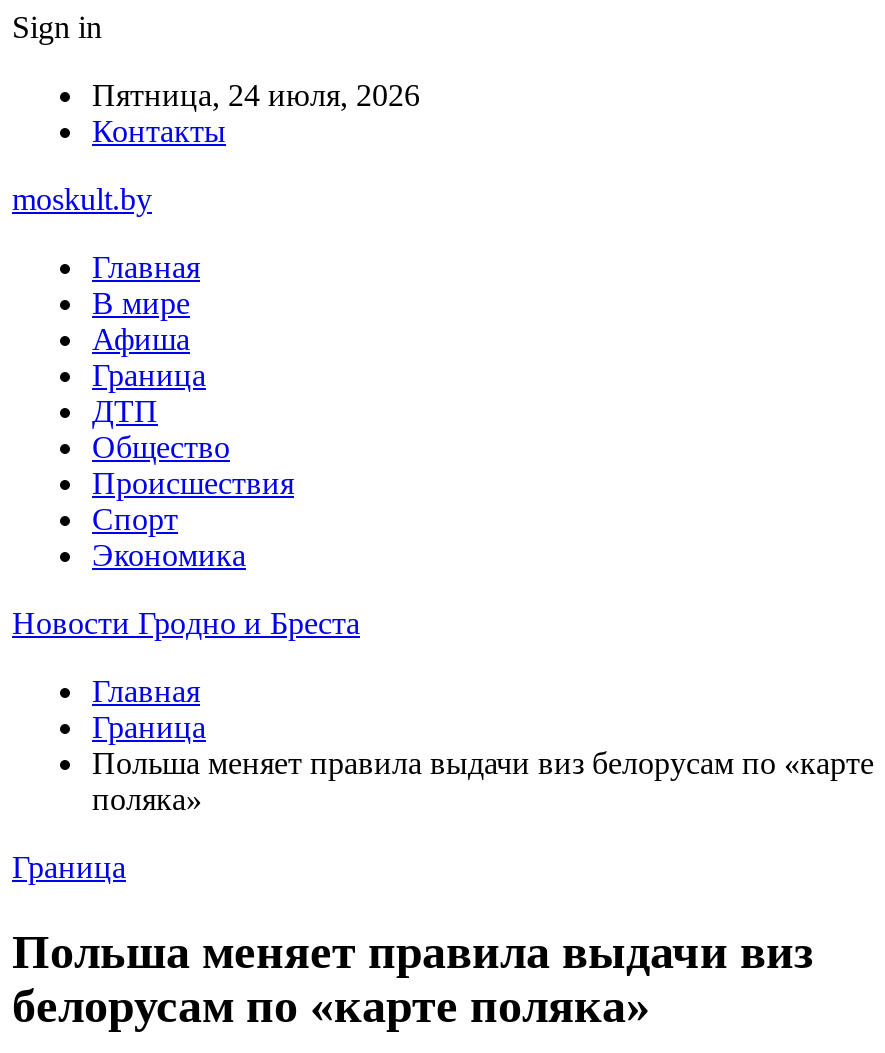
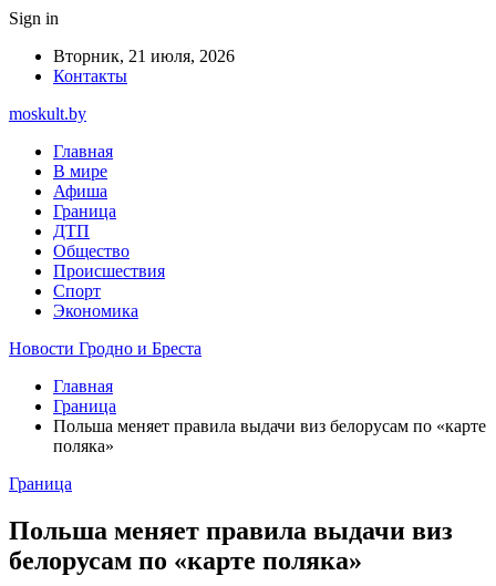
- Пятница, 24 июля, 2026
+ Вторник, 21 июля, 2026
